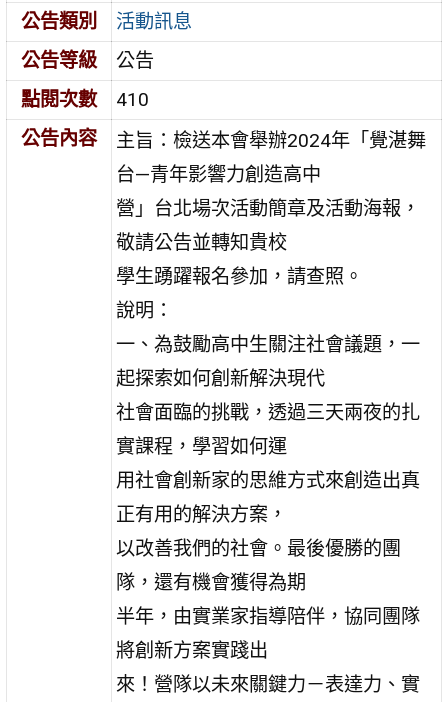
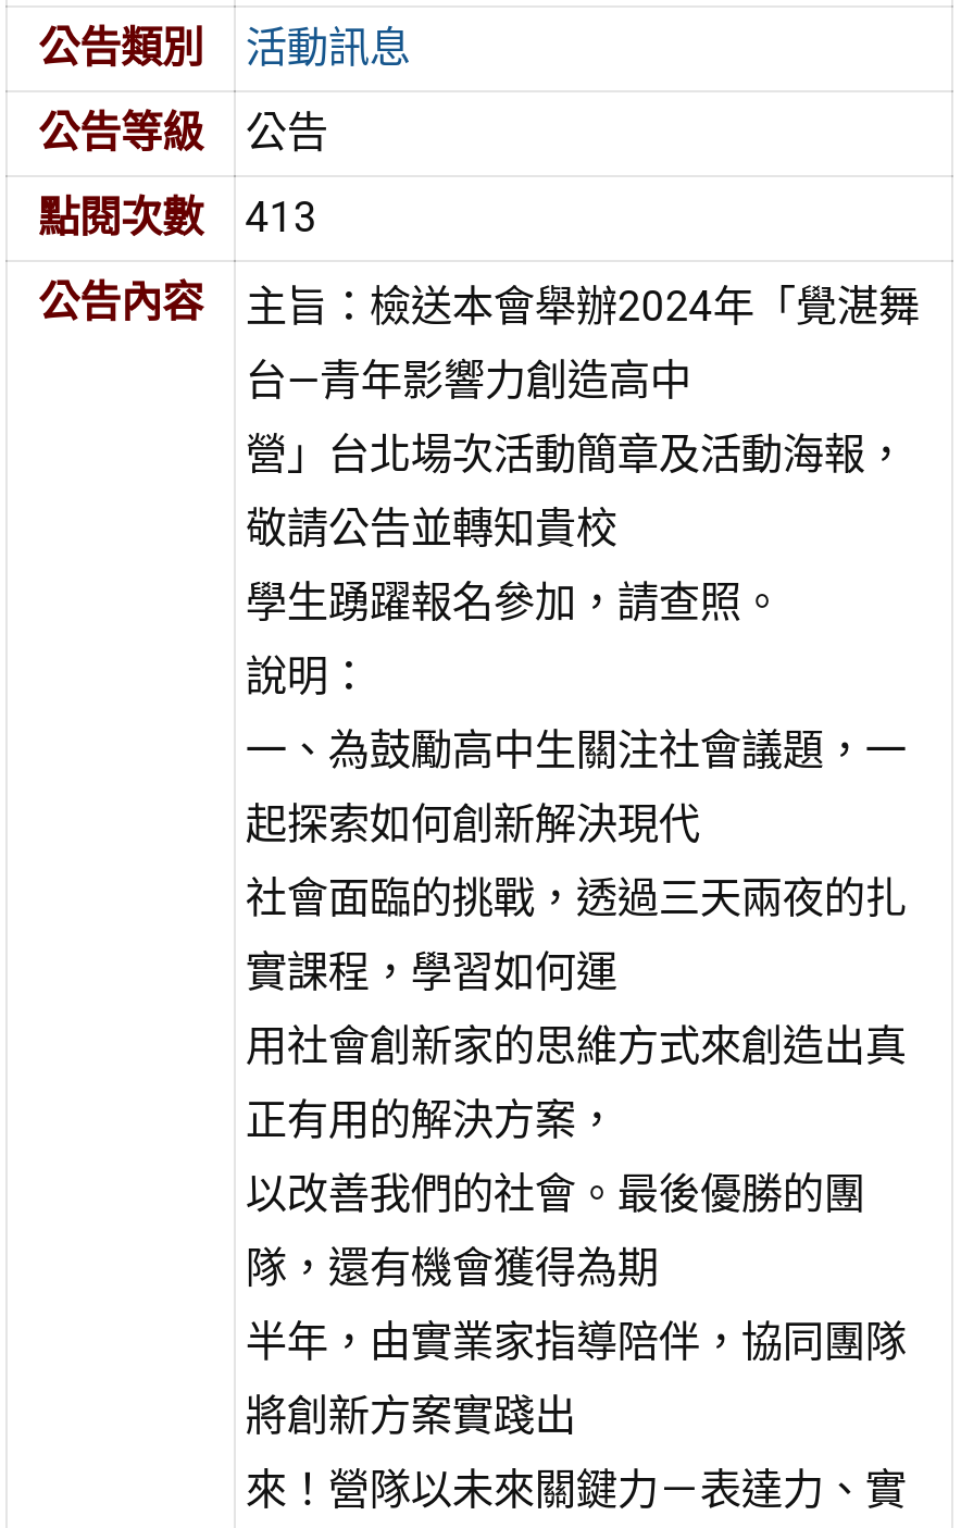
- 點閱次數 410
+ 點閱次數 413
